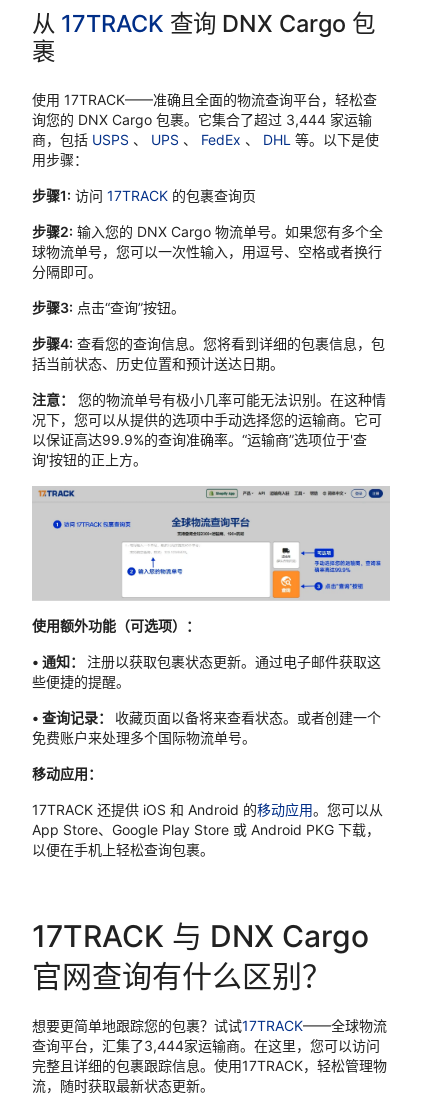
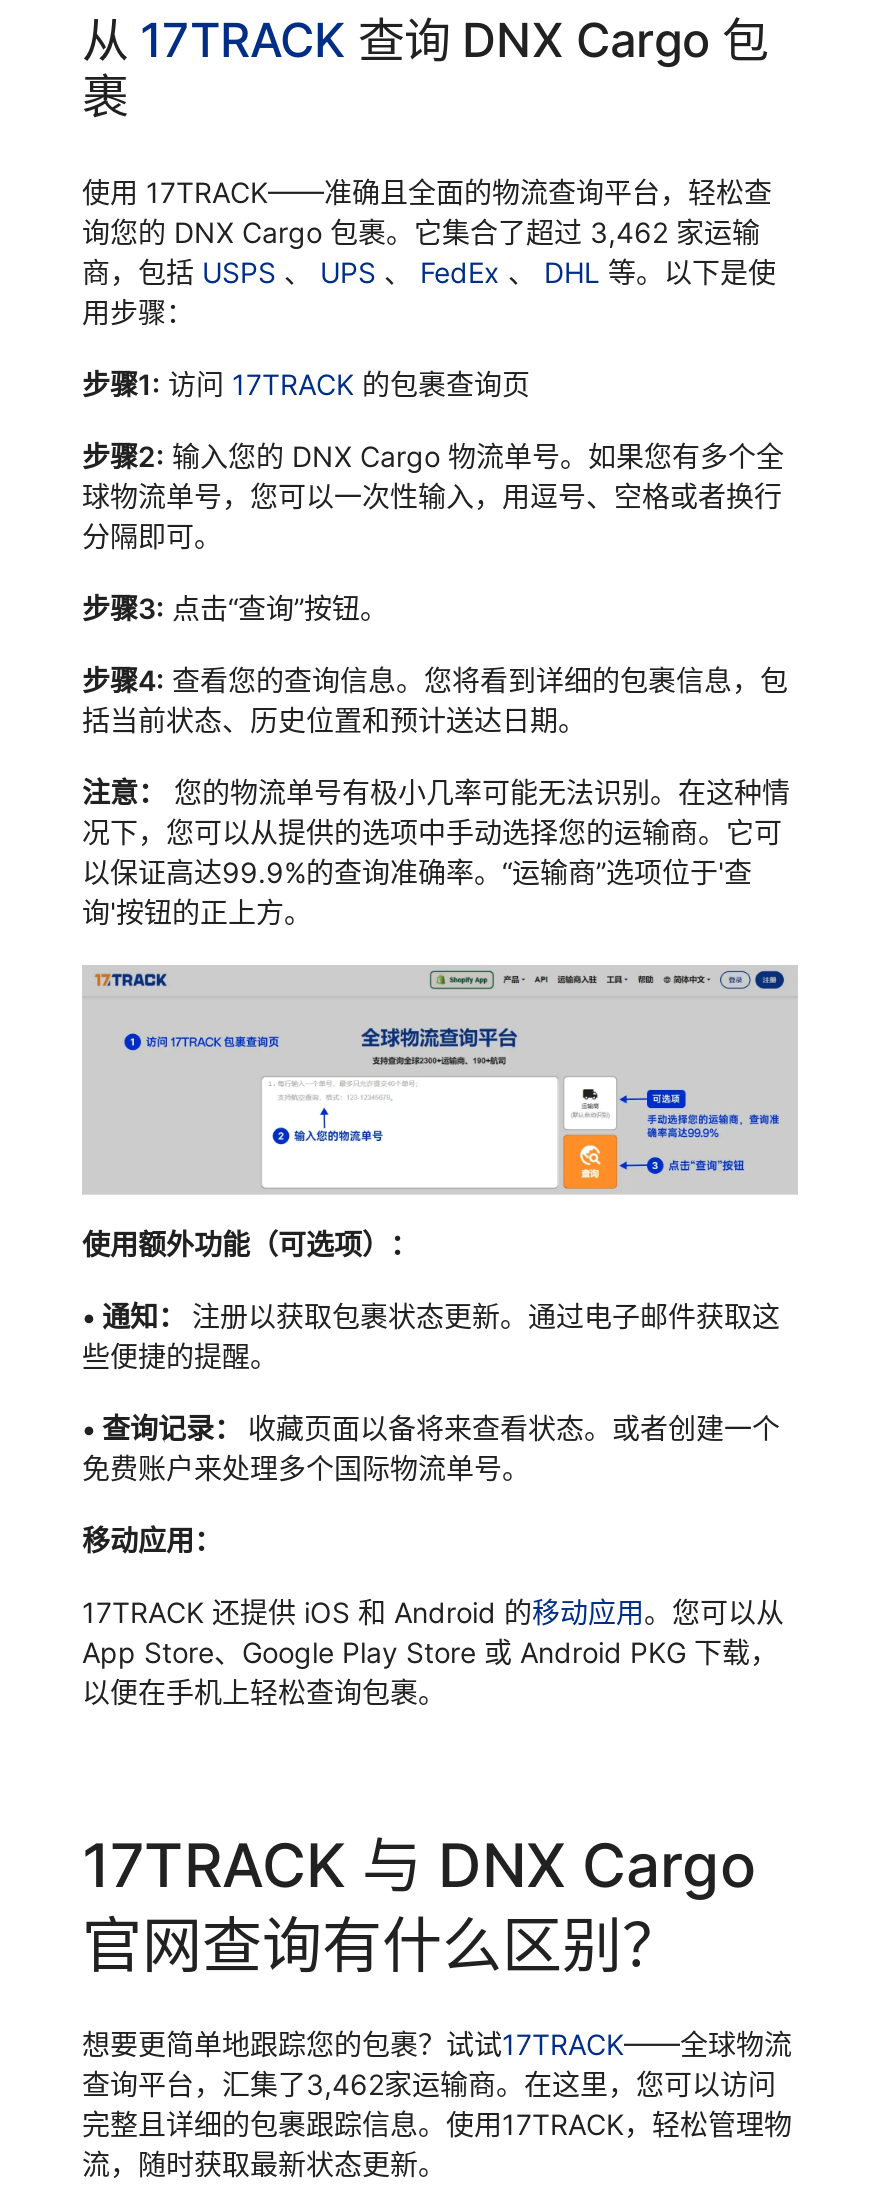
- 询您的 DNX Cargo 包裹。它集合了超过 3,444 家运输
+ 询您的 DNX Cargo 包裹。它集合了超过 3,462 家运输

- 查询平台，汇集了3,444家运输商。在这里，您可以访问
+ 查询平台，汇集了3,462家运输商。在这里，您可以访问
